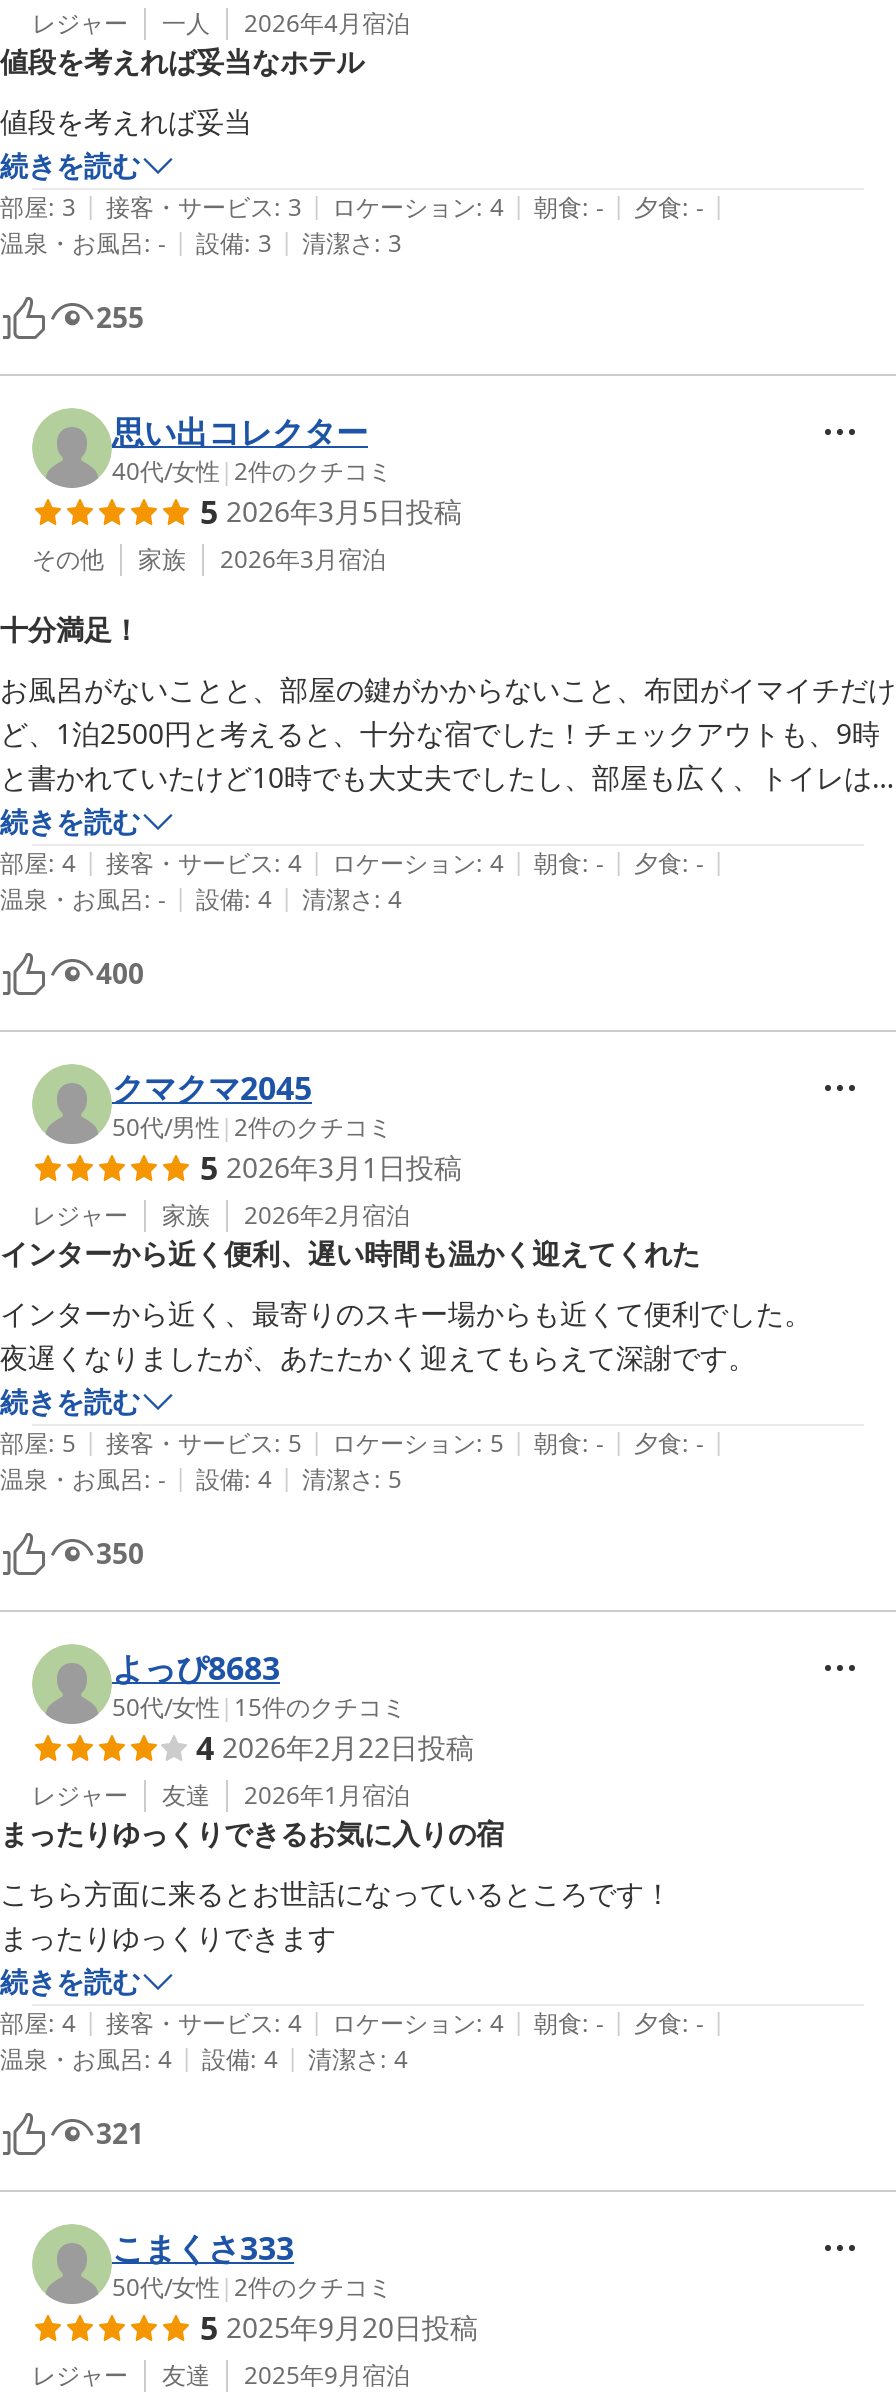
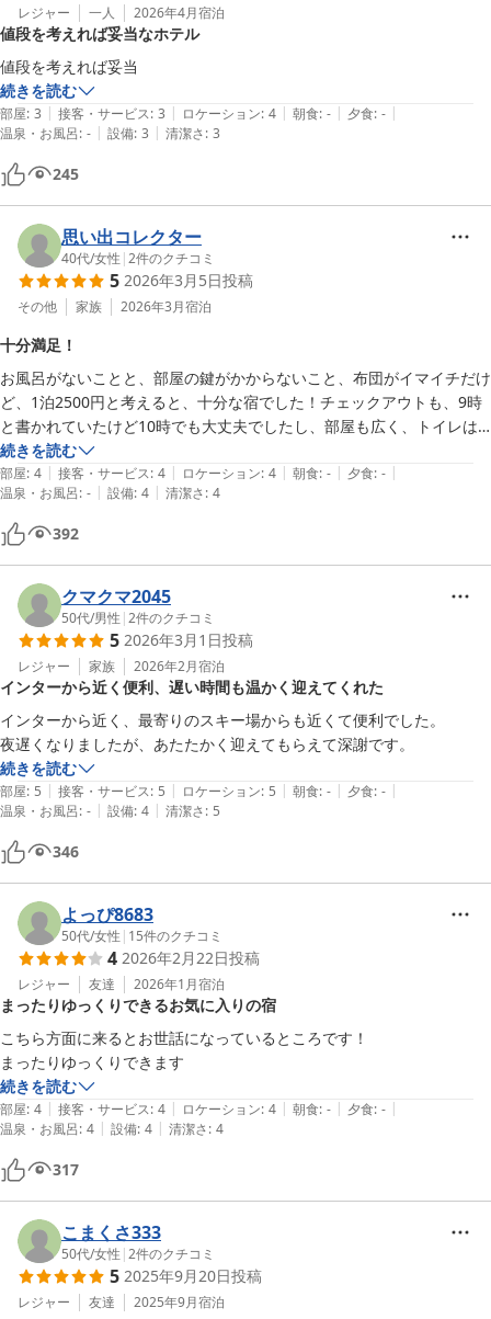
- 255
+ 245

- 400
+ 392

- 350
+ 346

- 321
+ 317
